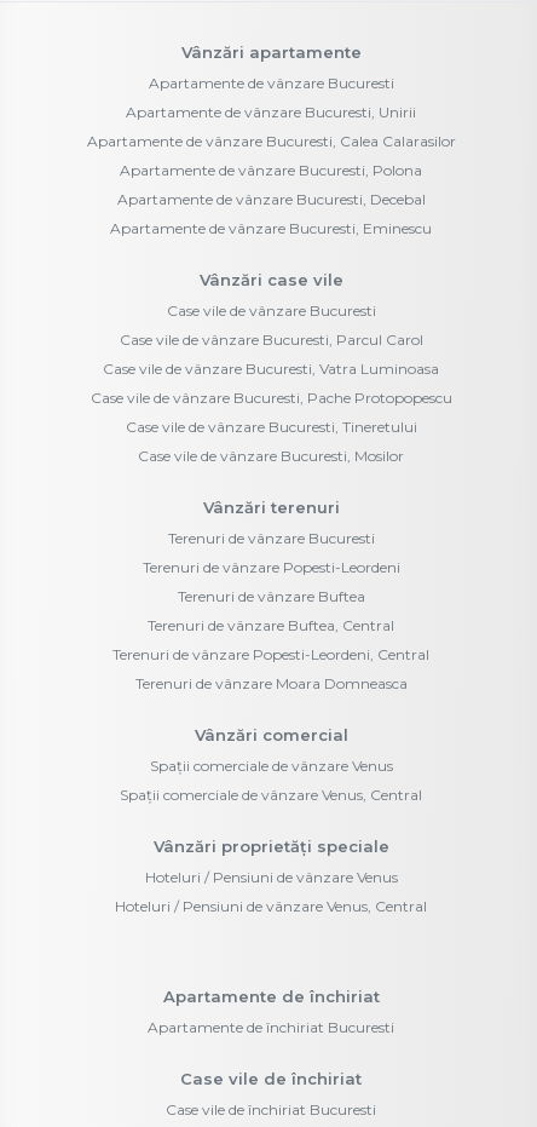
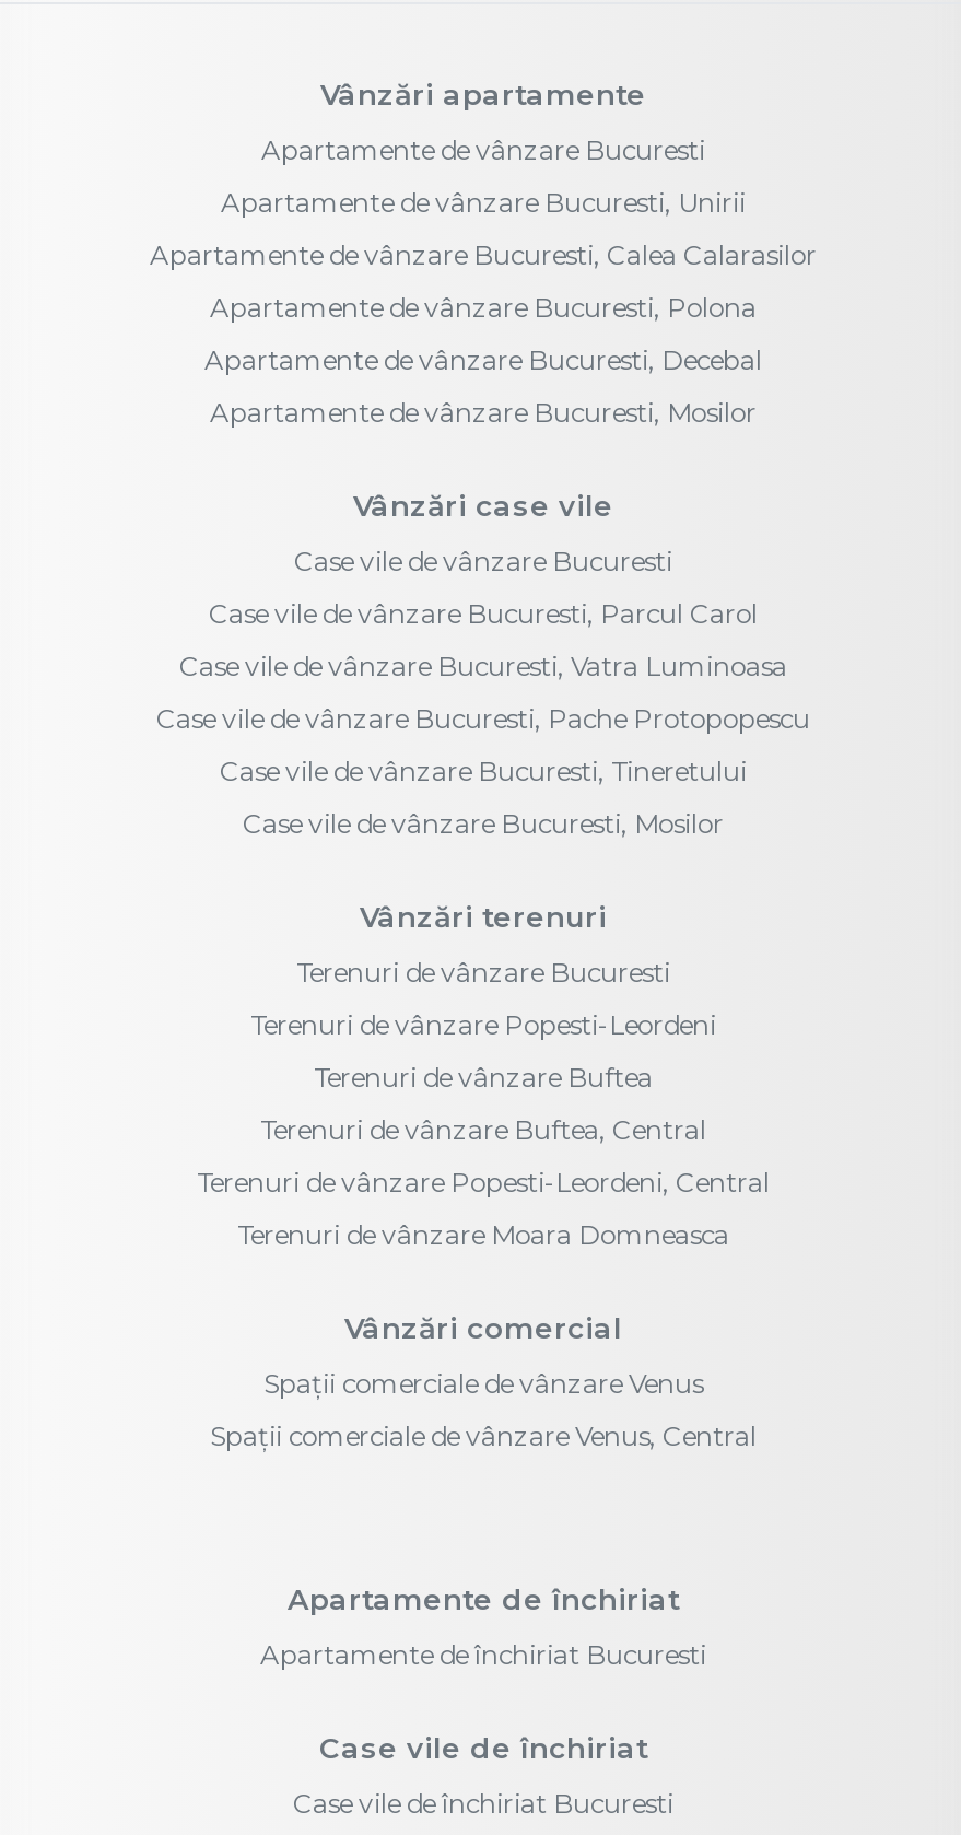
- Apartamente de vânzare Bucuresti, Eminescu
+ Apartamente de vânzare Bucuresti, Mosilor

- Vânzări proprietăți speciale
- Hoteluri / Pensiuni de vânzare Venus
- Hoteluri / Pensiuni de vânzare Venus, Central
